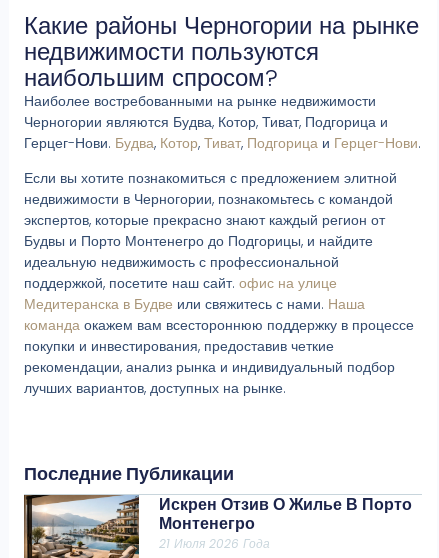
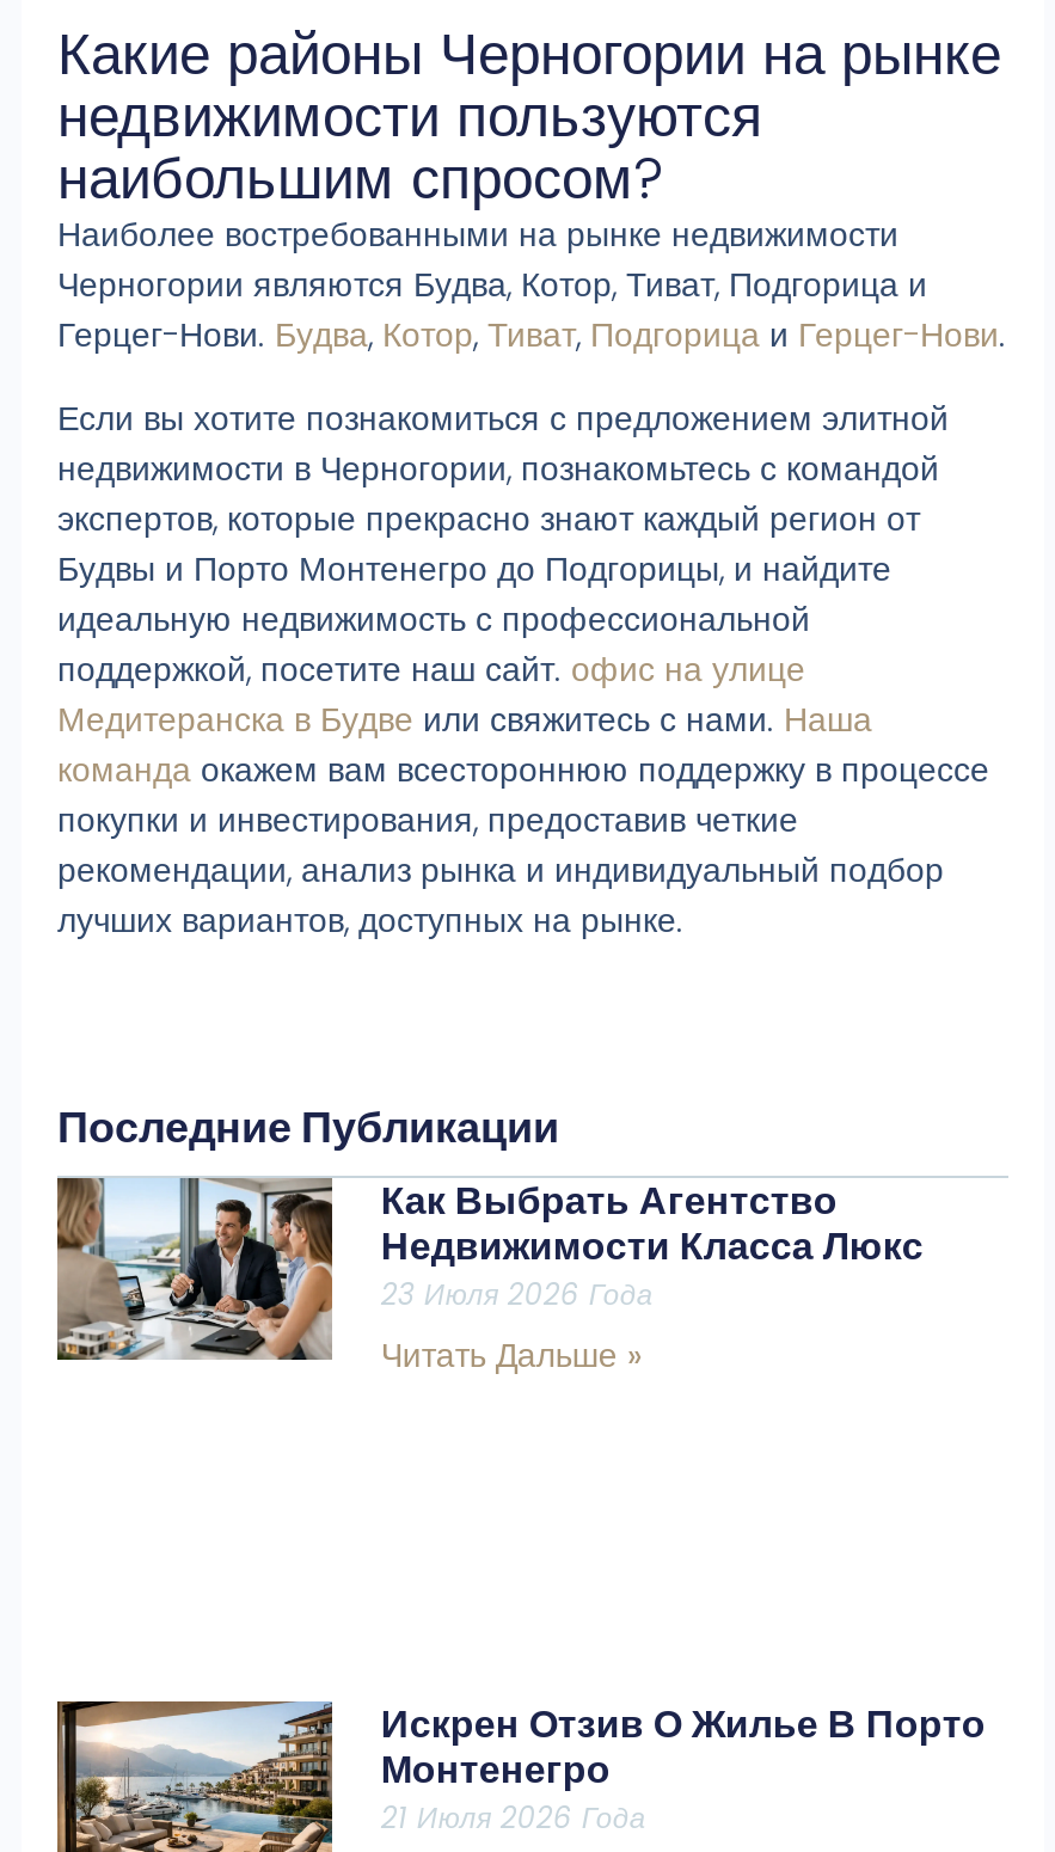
+ [image]
+ Как Выбрать Агентство
+ Недвижимости Класса Люкс
+ 23 Июля 2026 Года
+ Читать Дальше »
